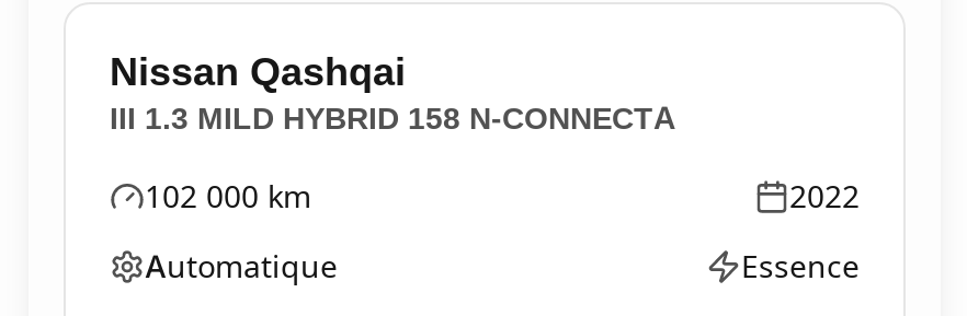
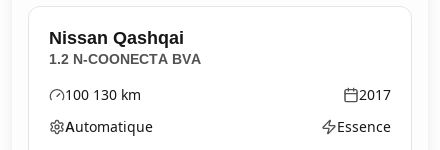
- III 1.3 MILD HYBRID 158 N-CONNECTA
+ 1.2 N-COONECTA BVA

- 102 000 km
+ 100 130 km

- 2022
+ 2017
